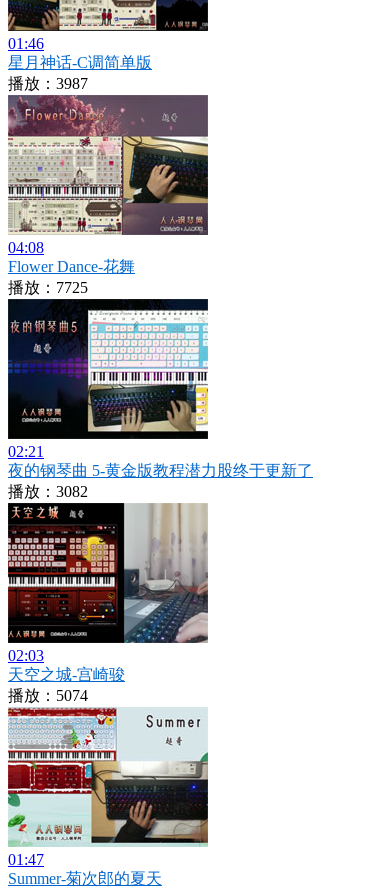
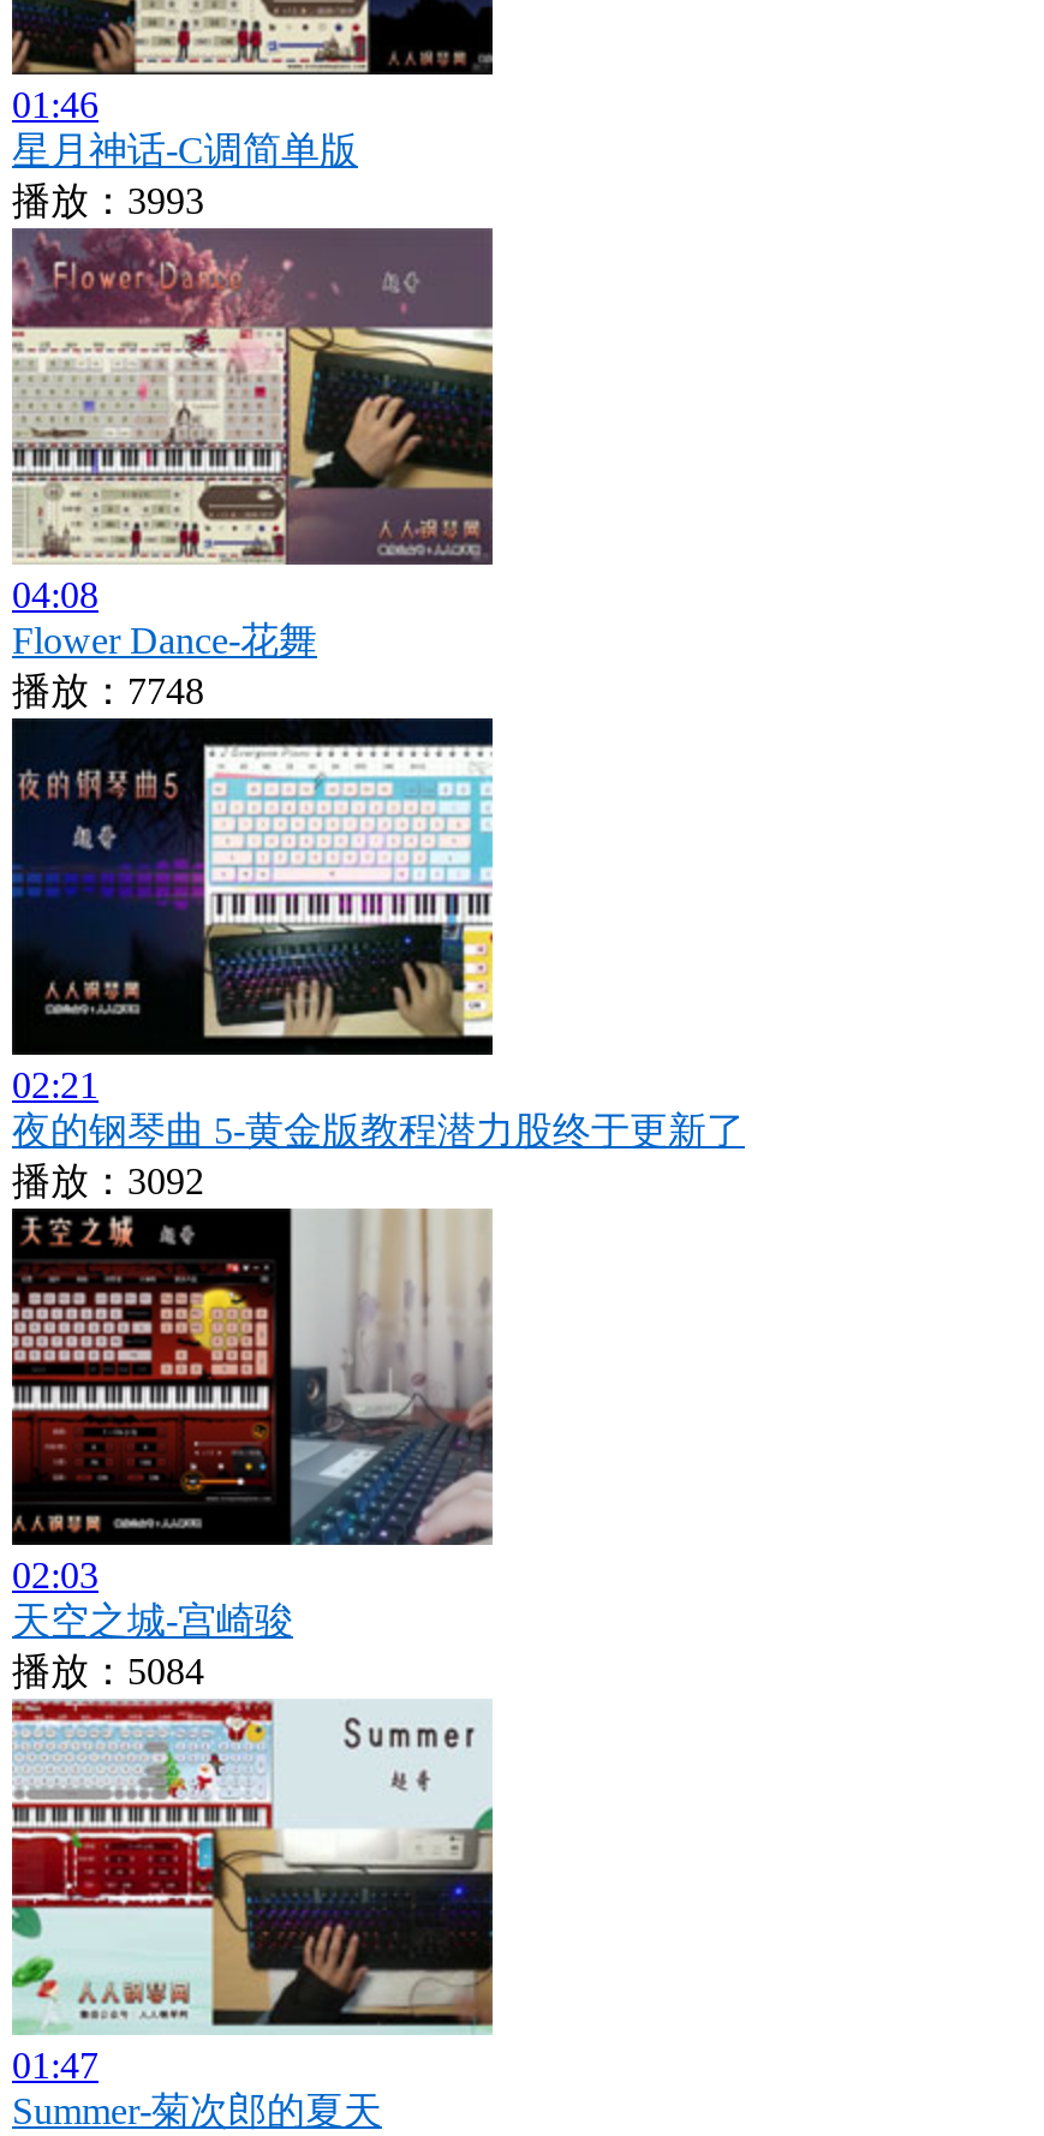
- 播放：3987
+ 播放：3993

- 播放：7725
+ 播放：7748

- 播放：3082
+ 播放：3092

- 播放：5074
+ 播放：5084
